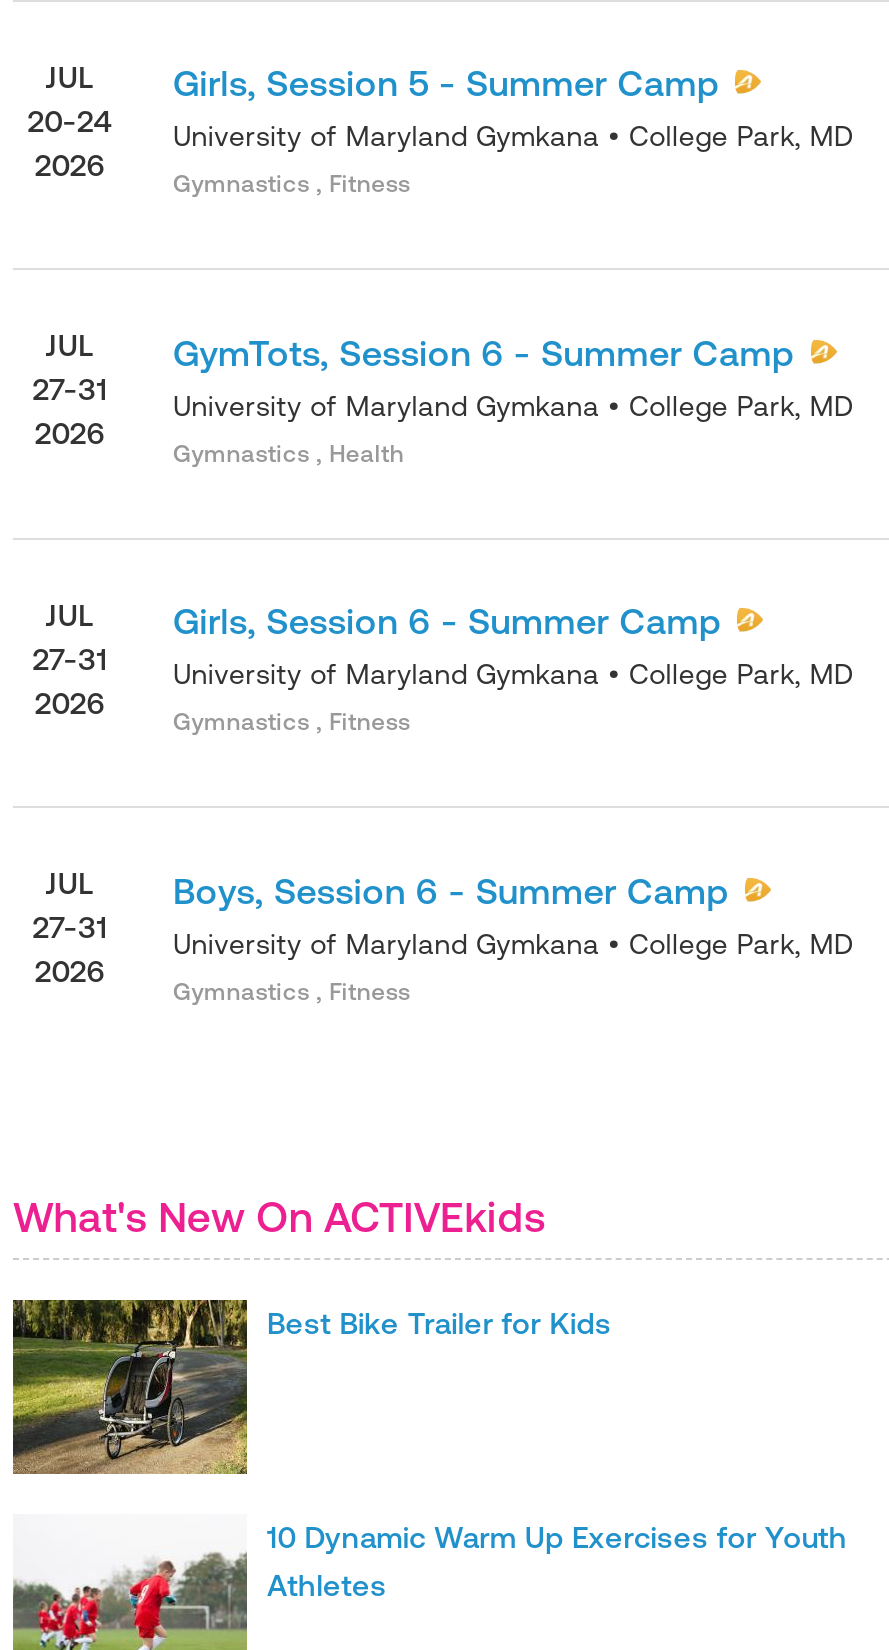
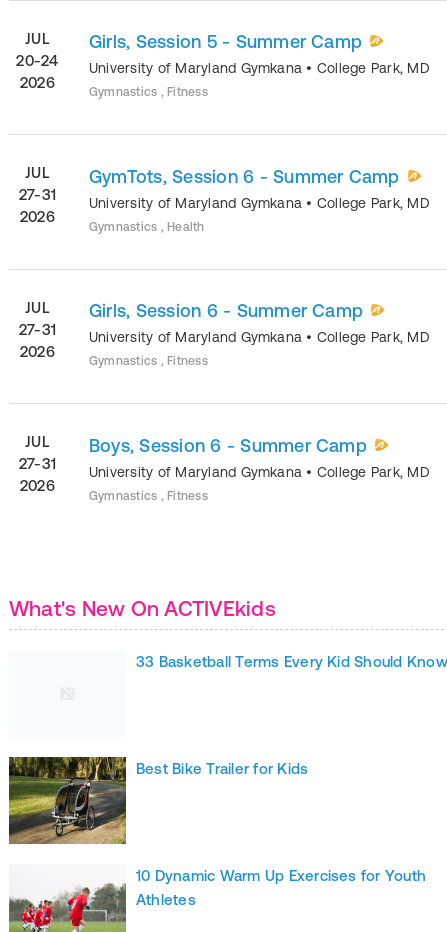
+ 33 Basketball Terms Every Kid Should Know
